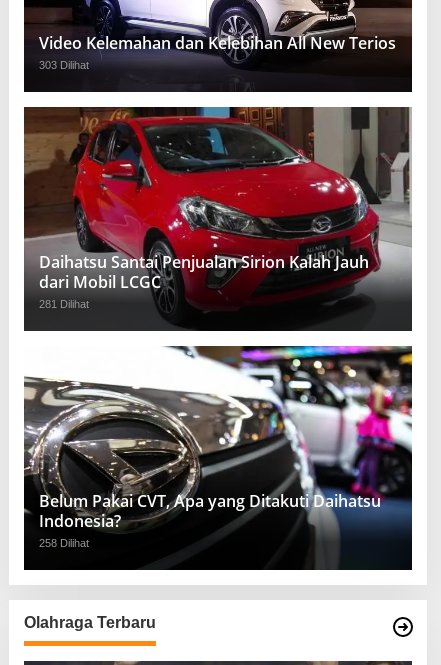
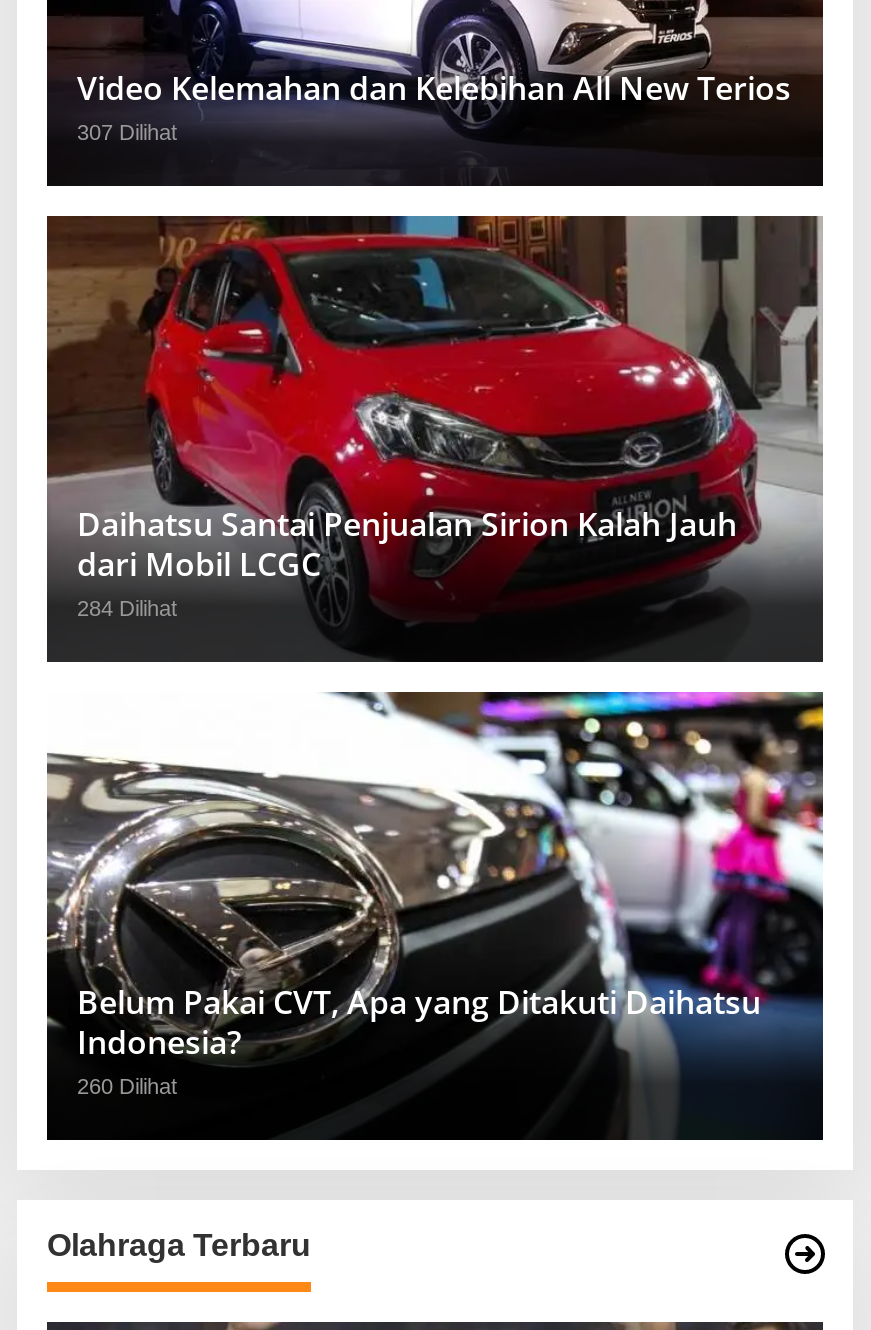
- 303 Dilihat
+ 307 Dilihat

- 281 Dilihat
+ 284 Dilihat

- 258 Dilihat
+ 260 Dilihat
